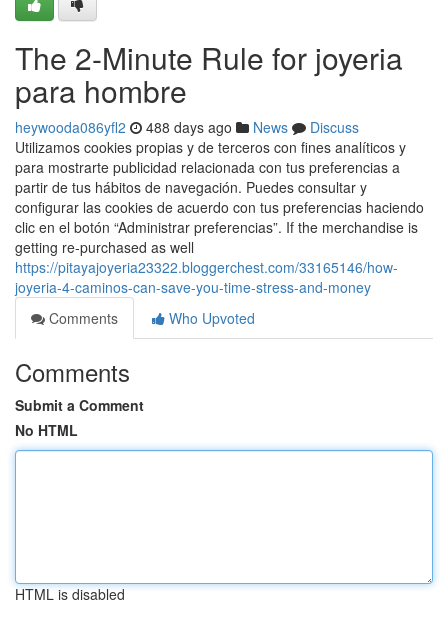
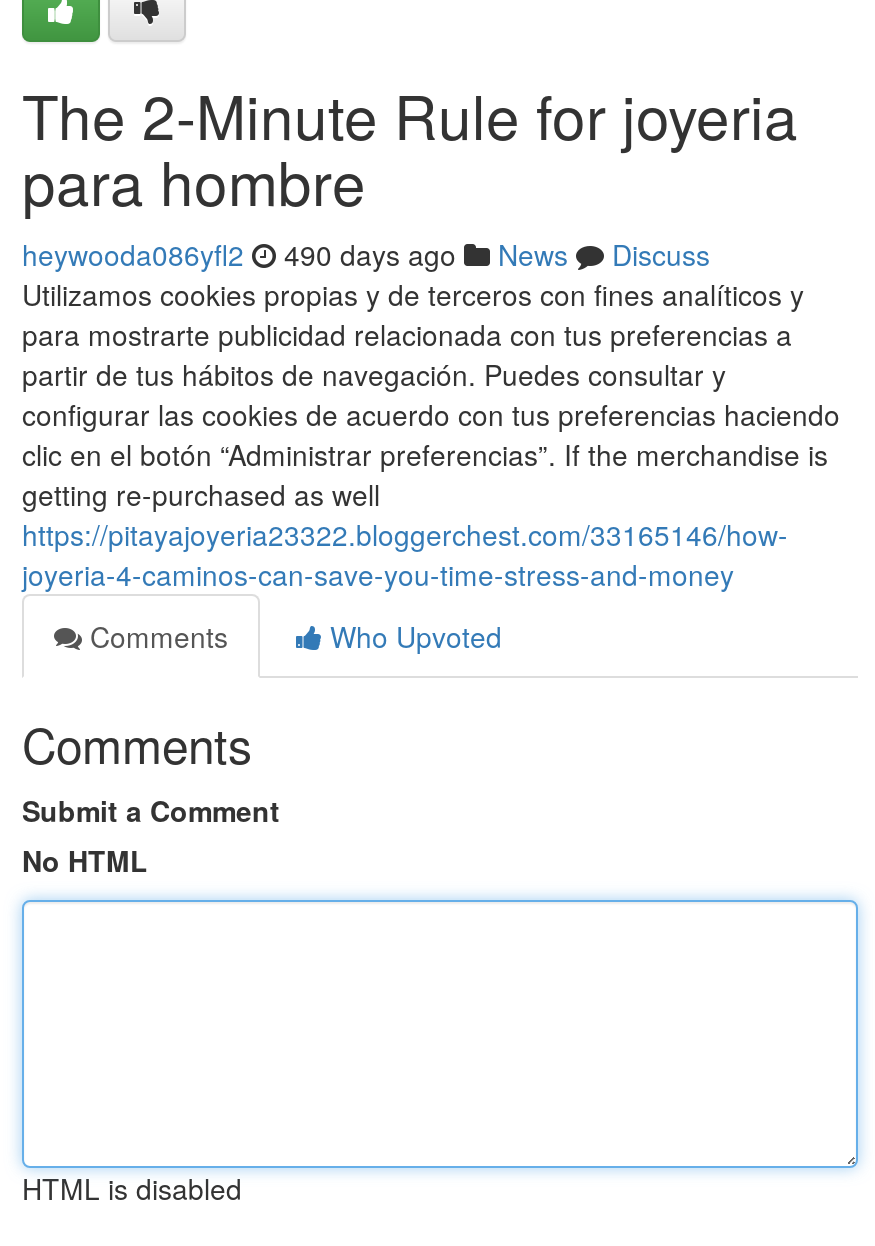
- heywooda086yfl2 488 days ago News Discuss
+ heywooda086yfl2 490 days ago News Discuss
